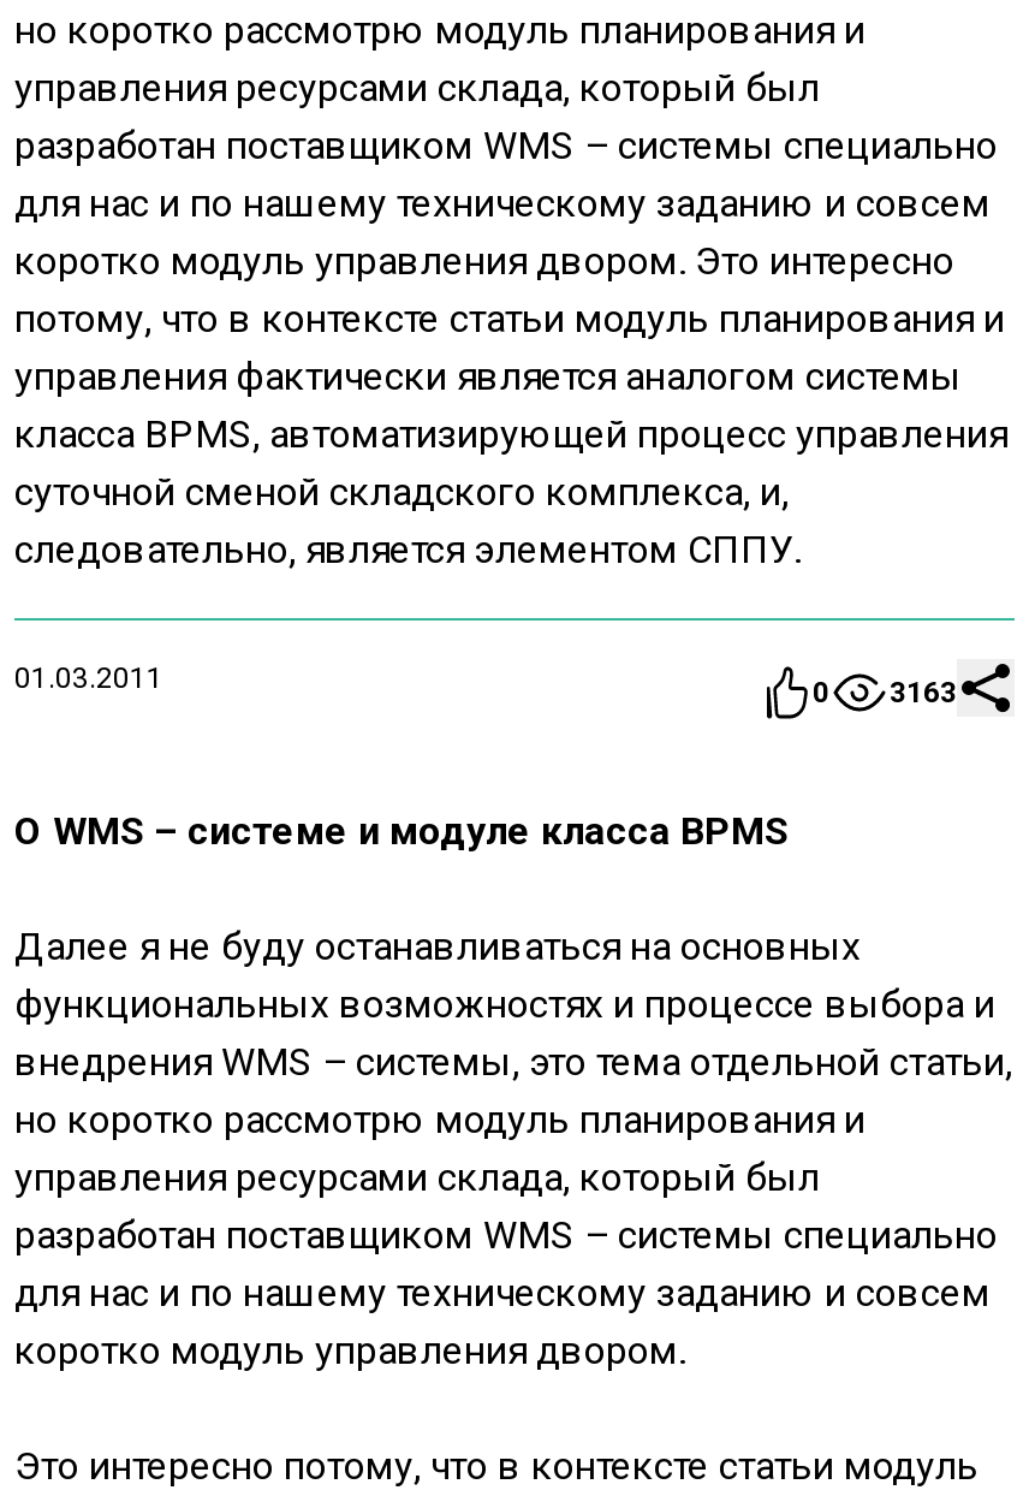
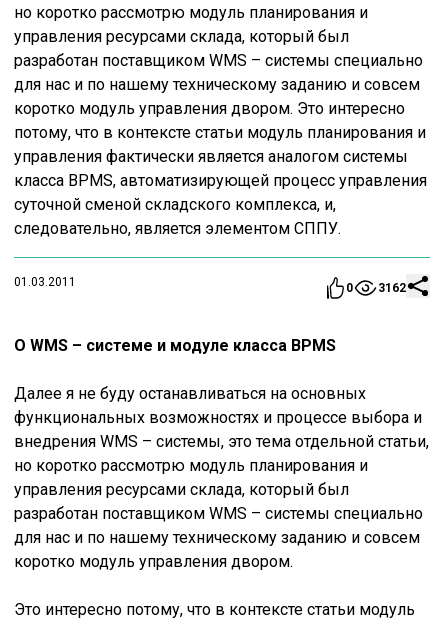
- 0 3163
+ 0 3162
